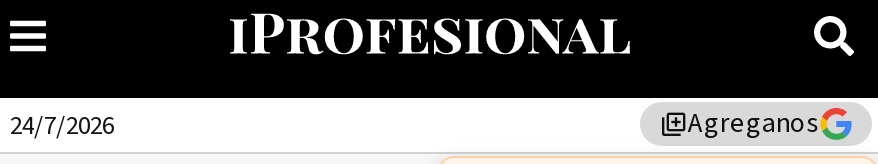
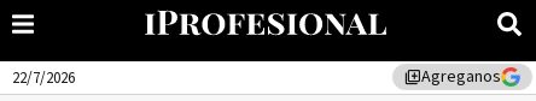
- 24/7/2026
+ 22/7/2026
